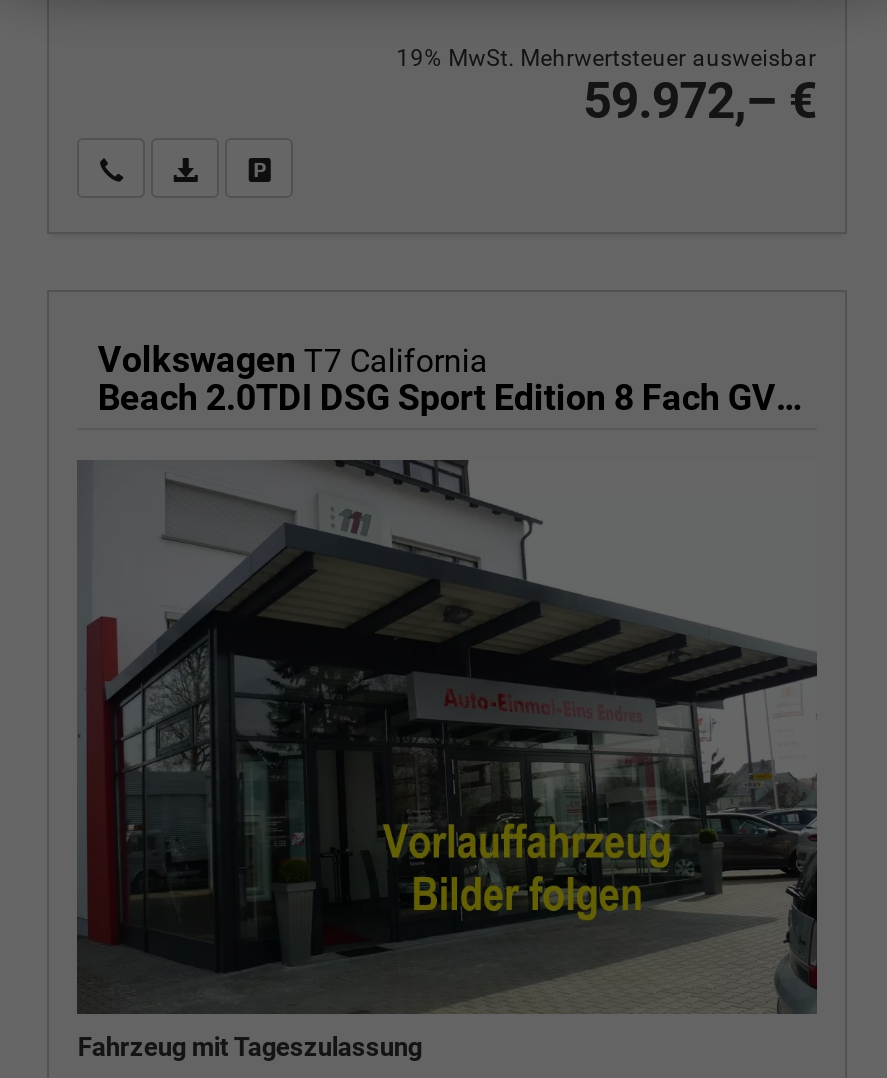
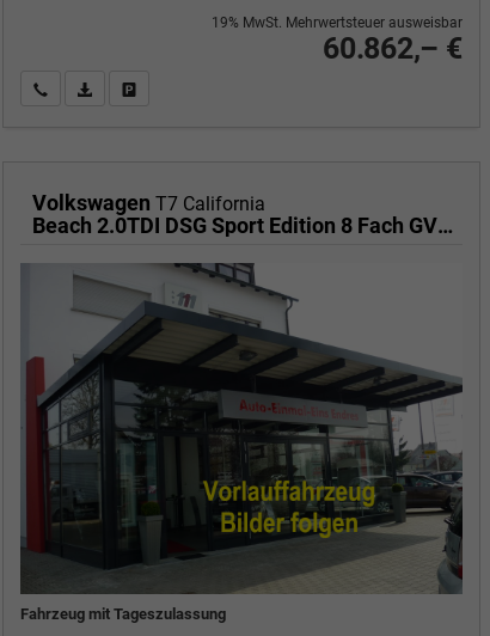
- 59.972,– €
+ 60.862,– €
